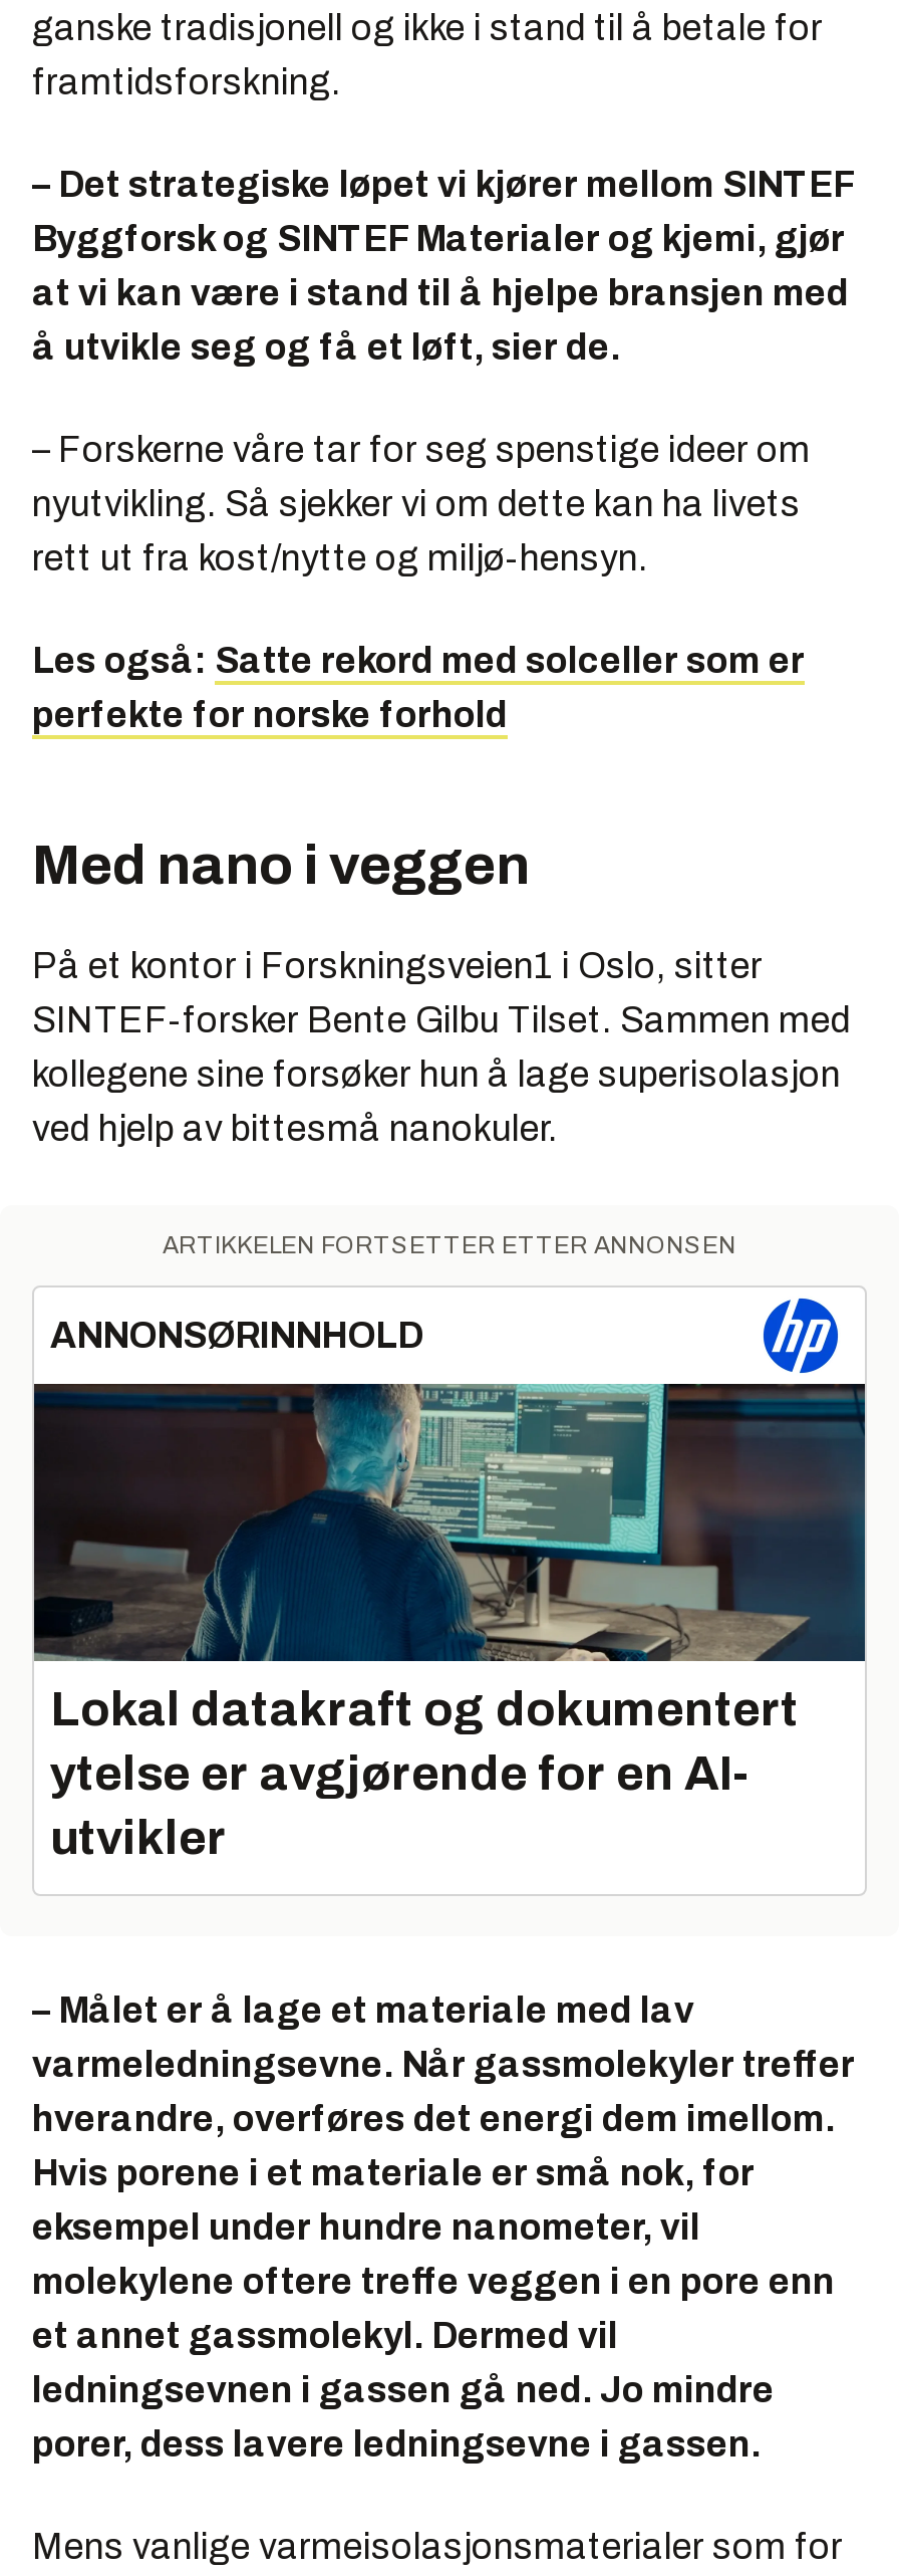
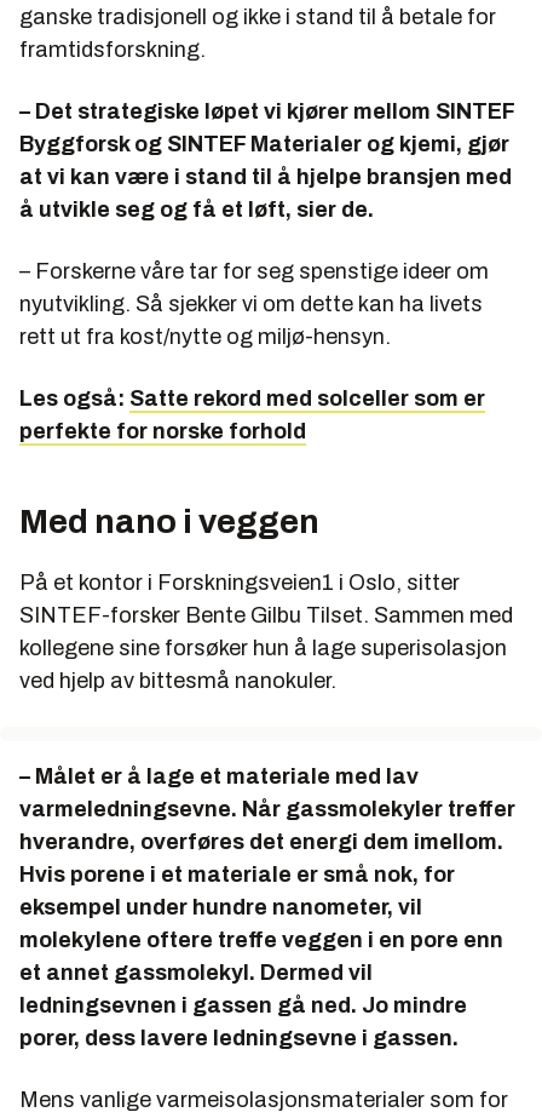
- [image]
- ARTIKKELEN FORTSETTER ETTER ANNONSEN
- ANNONSØRINNHOLD

- Lokal datakraft og dokumentert
- ytelse er avgjørende for en AI-
- utvikler
